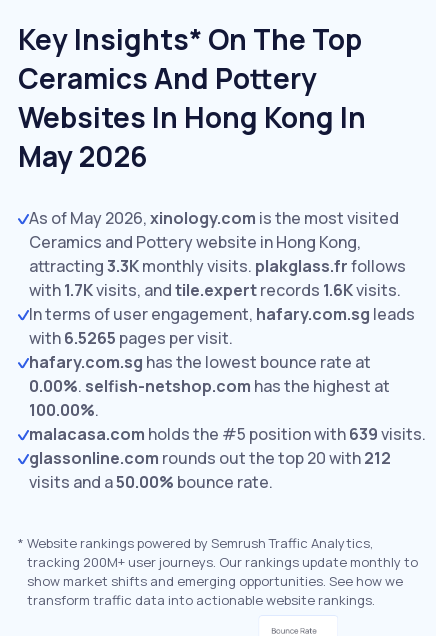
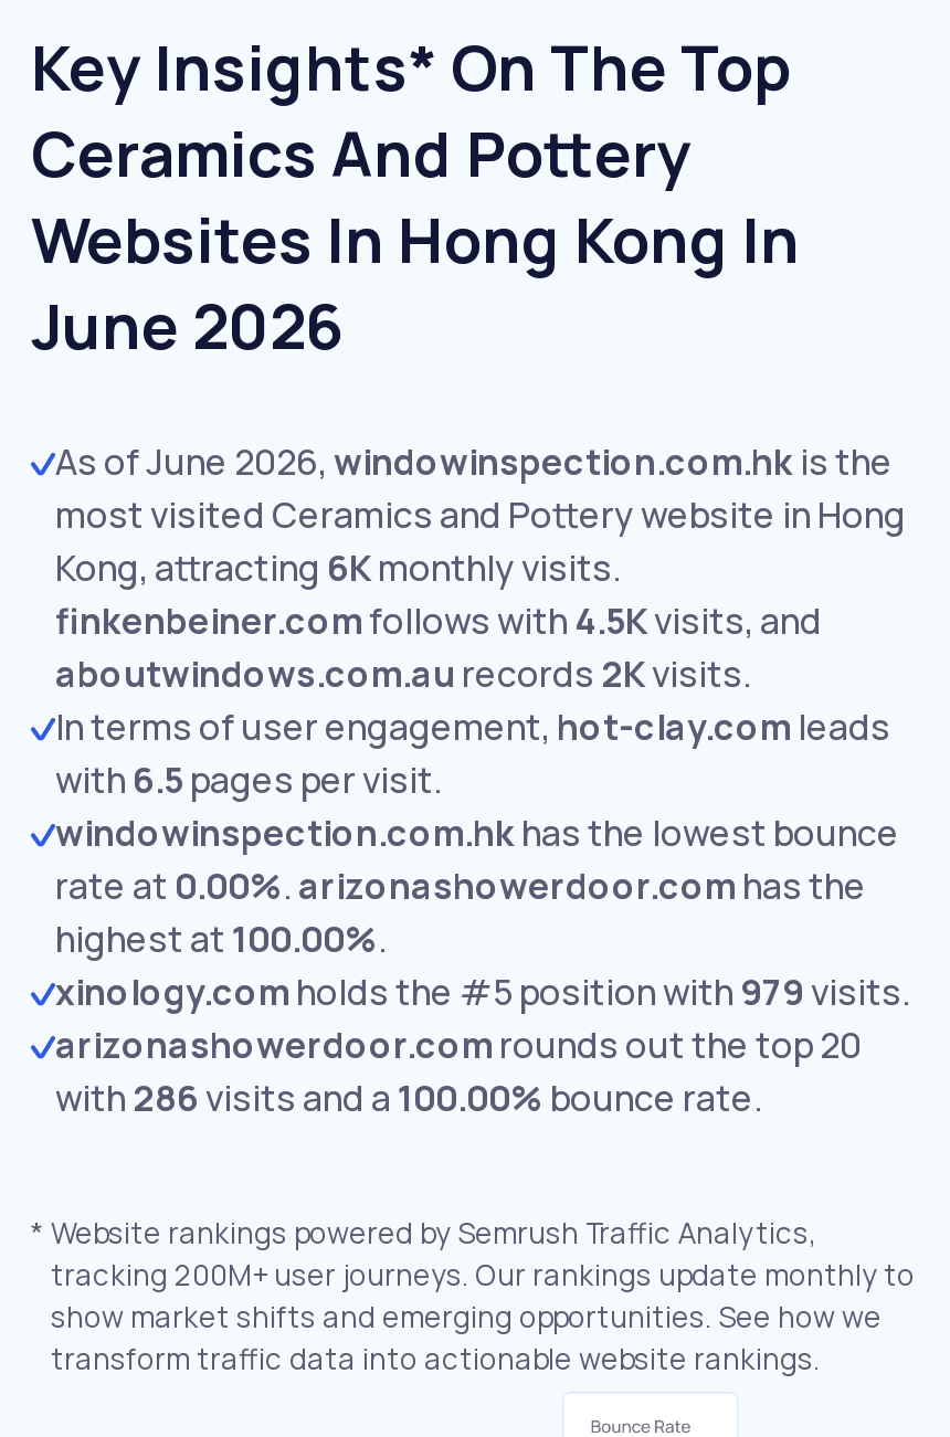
- May 2026
+ June 2026

- As of May 2026, xinology.com is the most visited
- Ceramics and Pottery website in Hong Kong,
- attracting 3.3K monthly visits. plakglass.fr follows
- with 1.7Kvisits, and tile.expert records 1.6Kvisits.
- In terms of user engagement, hafary.com.sg leads
- with 6.5265 pages per visit.
- hafary.com.sg has the lowest bounce rate at
- 0.00%. selfish-netshop.com has the highest at
- 100.00%.
- malacasa.com holds the #5 position with 639 visits.
- glassonline.com rounds out the top 20 with 212
- visits and a50.00% bounce rate.
+ As of June 2026, windowinspection.com.hk is the
+ most visited Ceramics and Pottery website in Hong
+ Kong, attracting 6K monthly visits.
+ finkenbeiner.com follows with 4.5Kvisits, and
+ aboutwindows.com.au records 2Kvisits.
+ In terms of user engagement, hot-clay.com leads
+ with 6.5 pages per visit.
+ windowinspection.com.hk has the lowest bounce
+ rate at 0.00%. arizonashowerdoor.com has the
+ highest at 100.00%.
+ xinology.com holds the #5 position with 979 visits.
+ arizonashowerdoor.com rounds out the top 20
+ with 286 visits and a 100.00% bounce rate.
